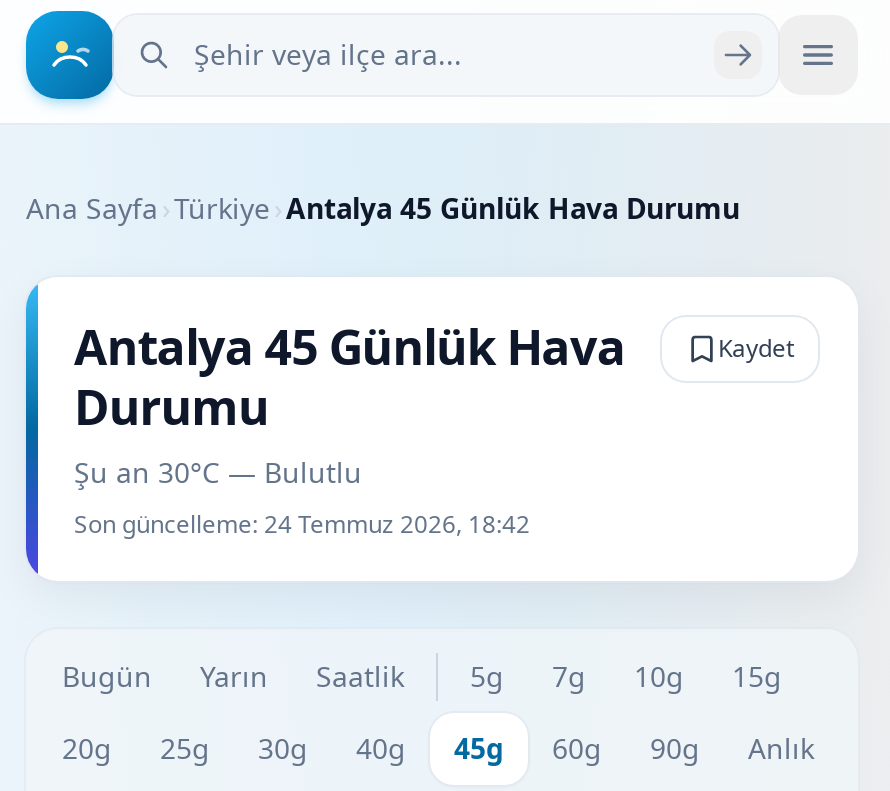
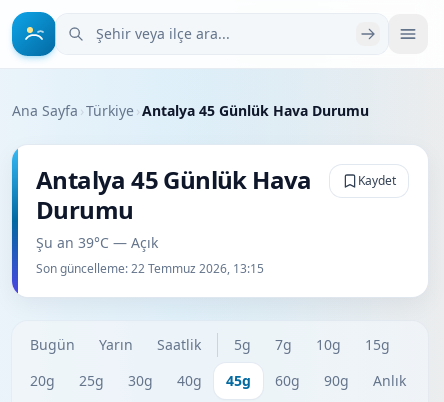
- Şu an 30°C — Bulutlu
+ Şu an 39°C — Açık

- Son güncelleme: 24 Temmuz 2026, 18:42
+ Son güncelleme: 22 Temmuz 2026, 13:15
